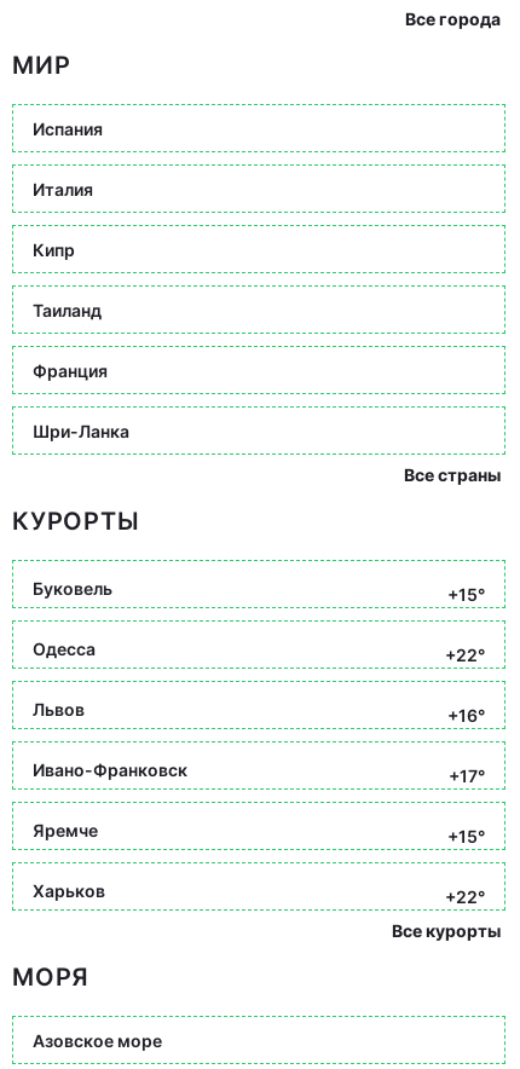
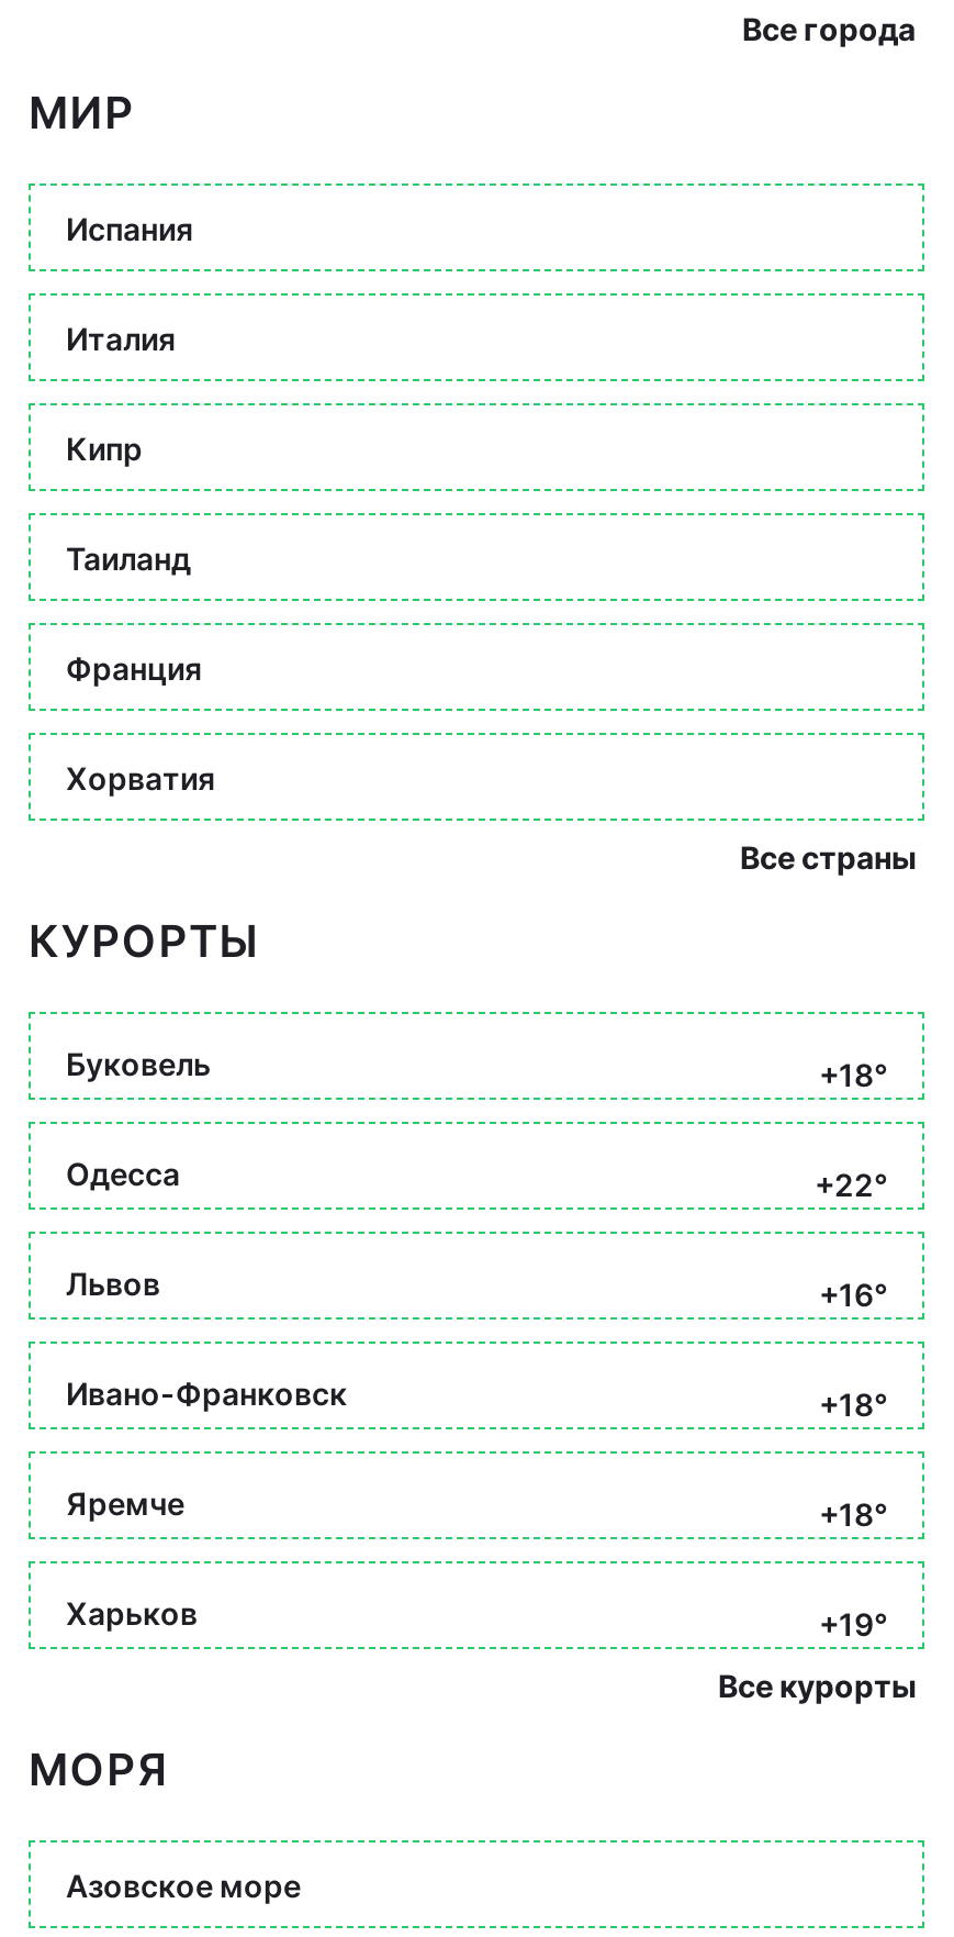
- Шри-Ланка
+ Хорватия

- +15°
+ +18°

- +17°
+ +18°

- +15°
+ +18°

- +22°
+ +19°
